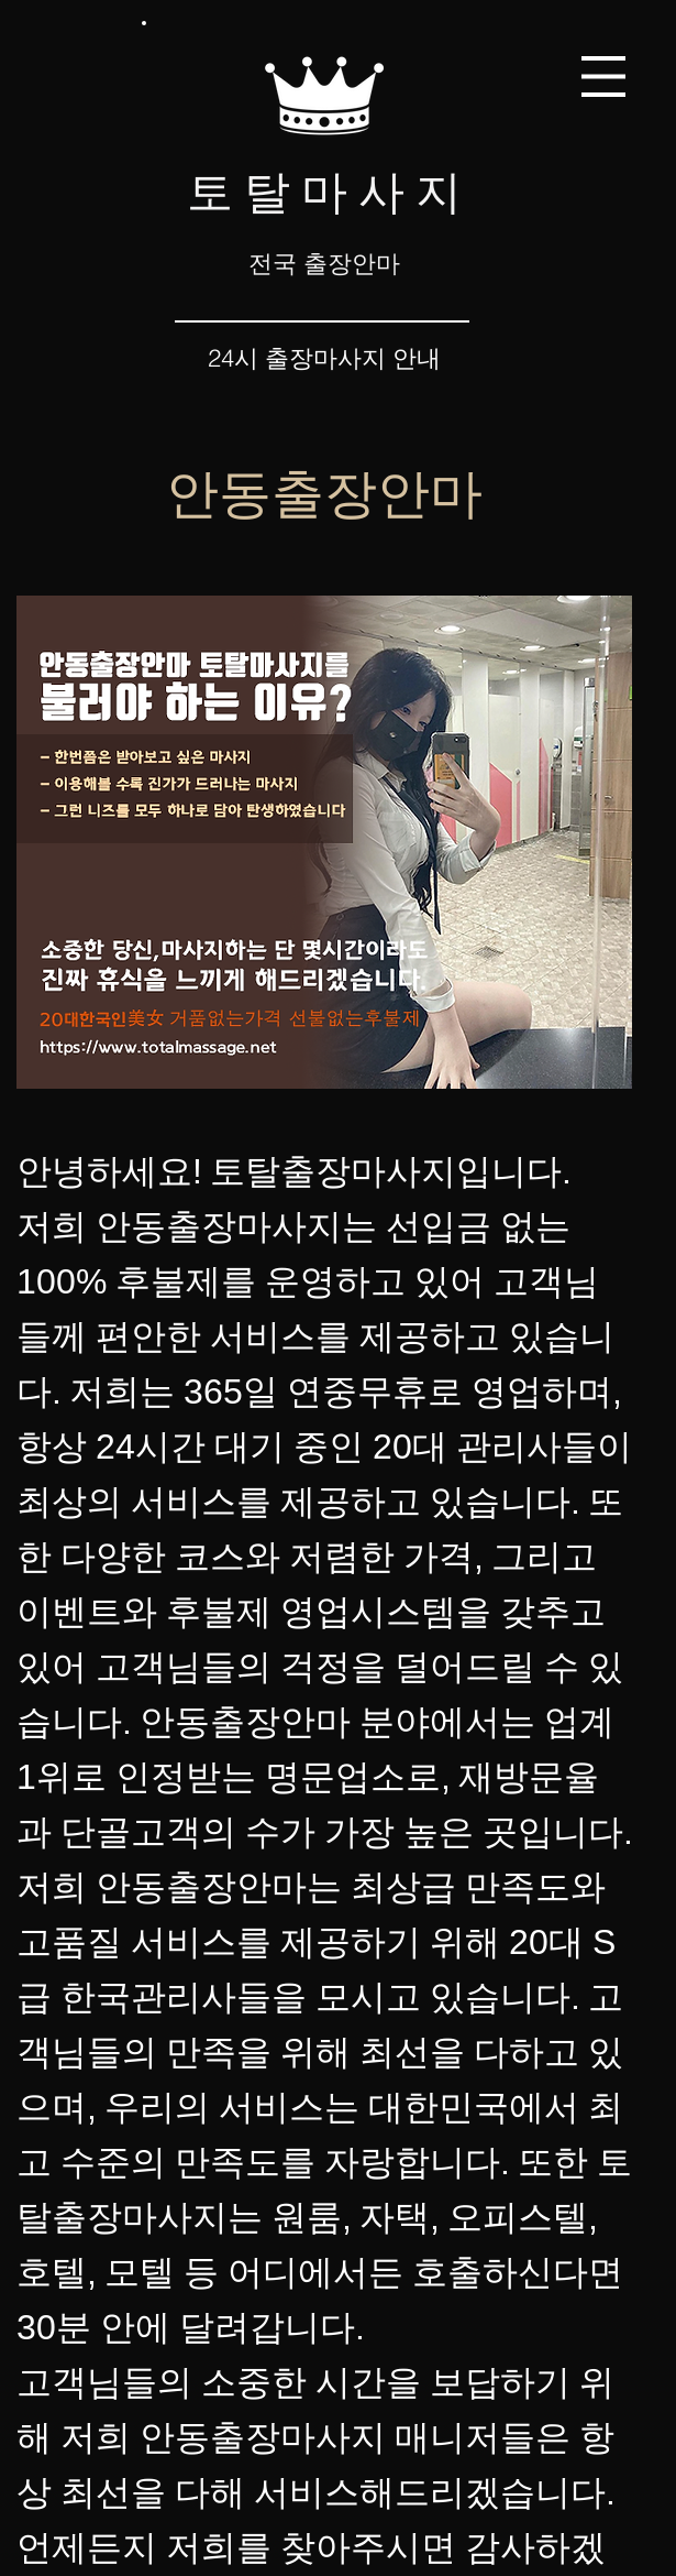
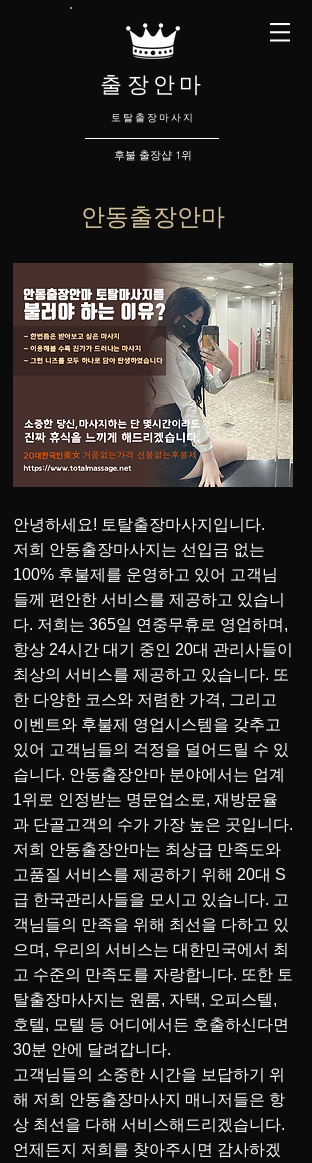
- 토 탈 마 사 지
- 전국 출장안마
- 24시 출장마사지 안내
+ 출장안마
+ 토탈출장마사지
+ 후불 출장샵 1위
